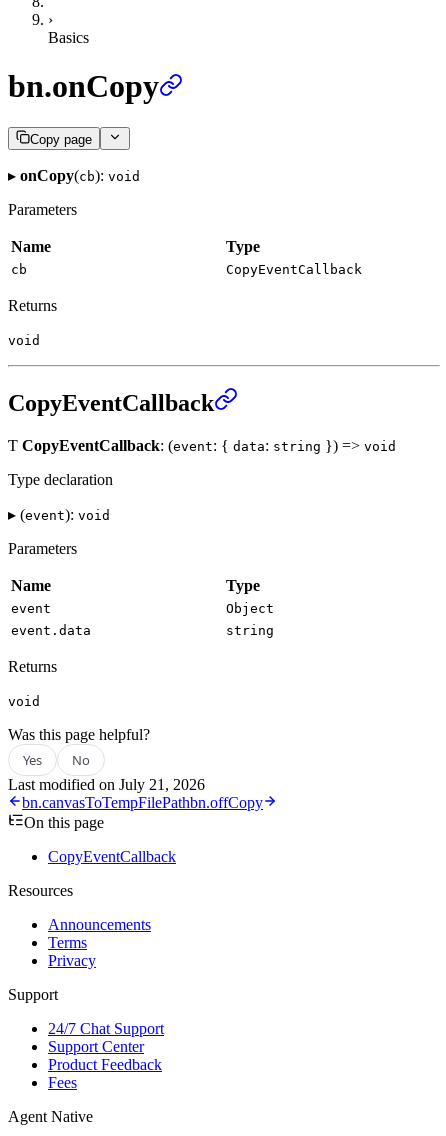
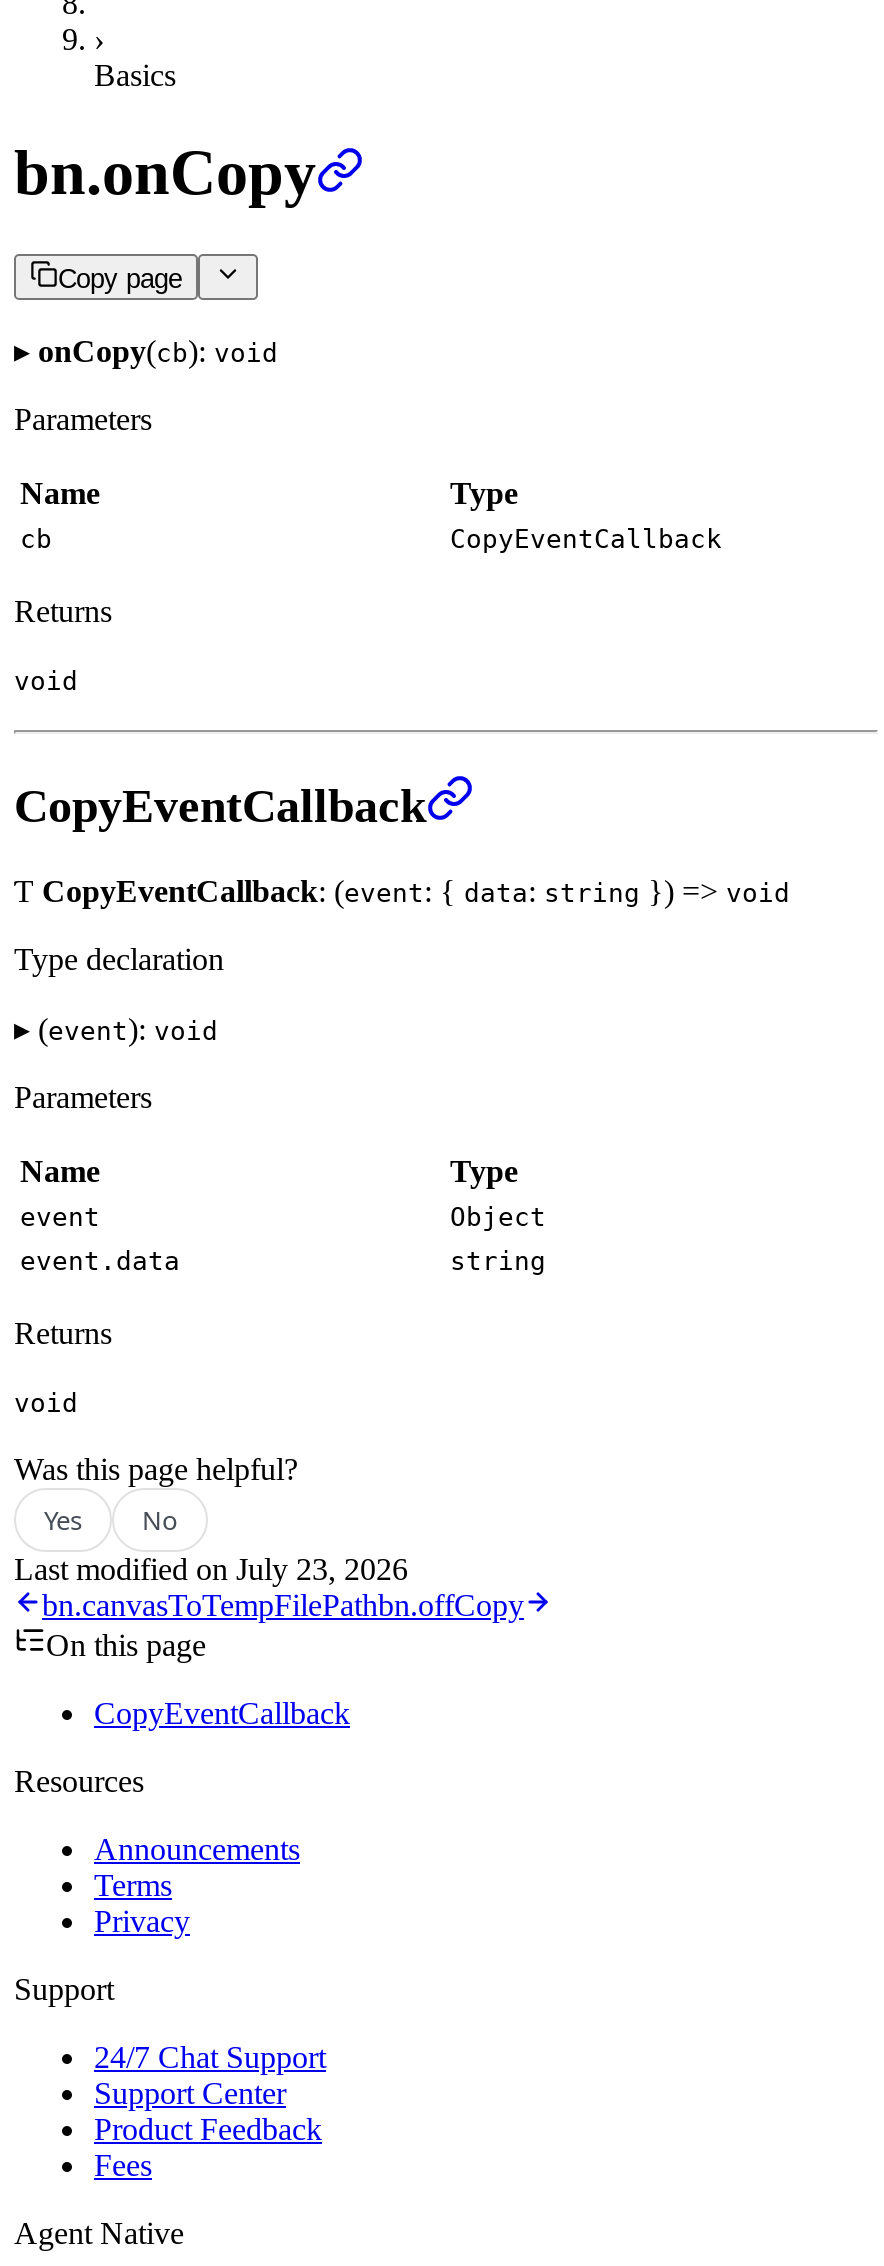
- Last modified on July 21, 2026
+ Last modified on July 23, 2026
